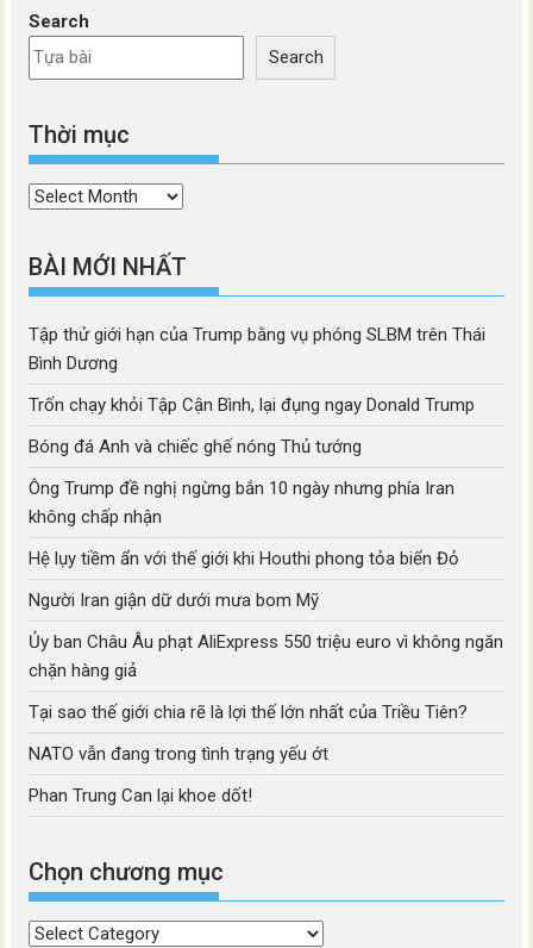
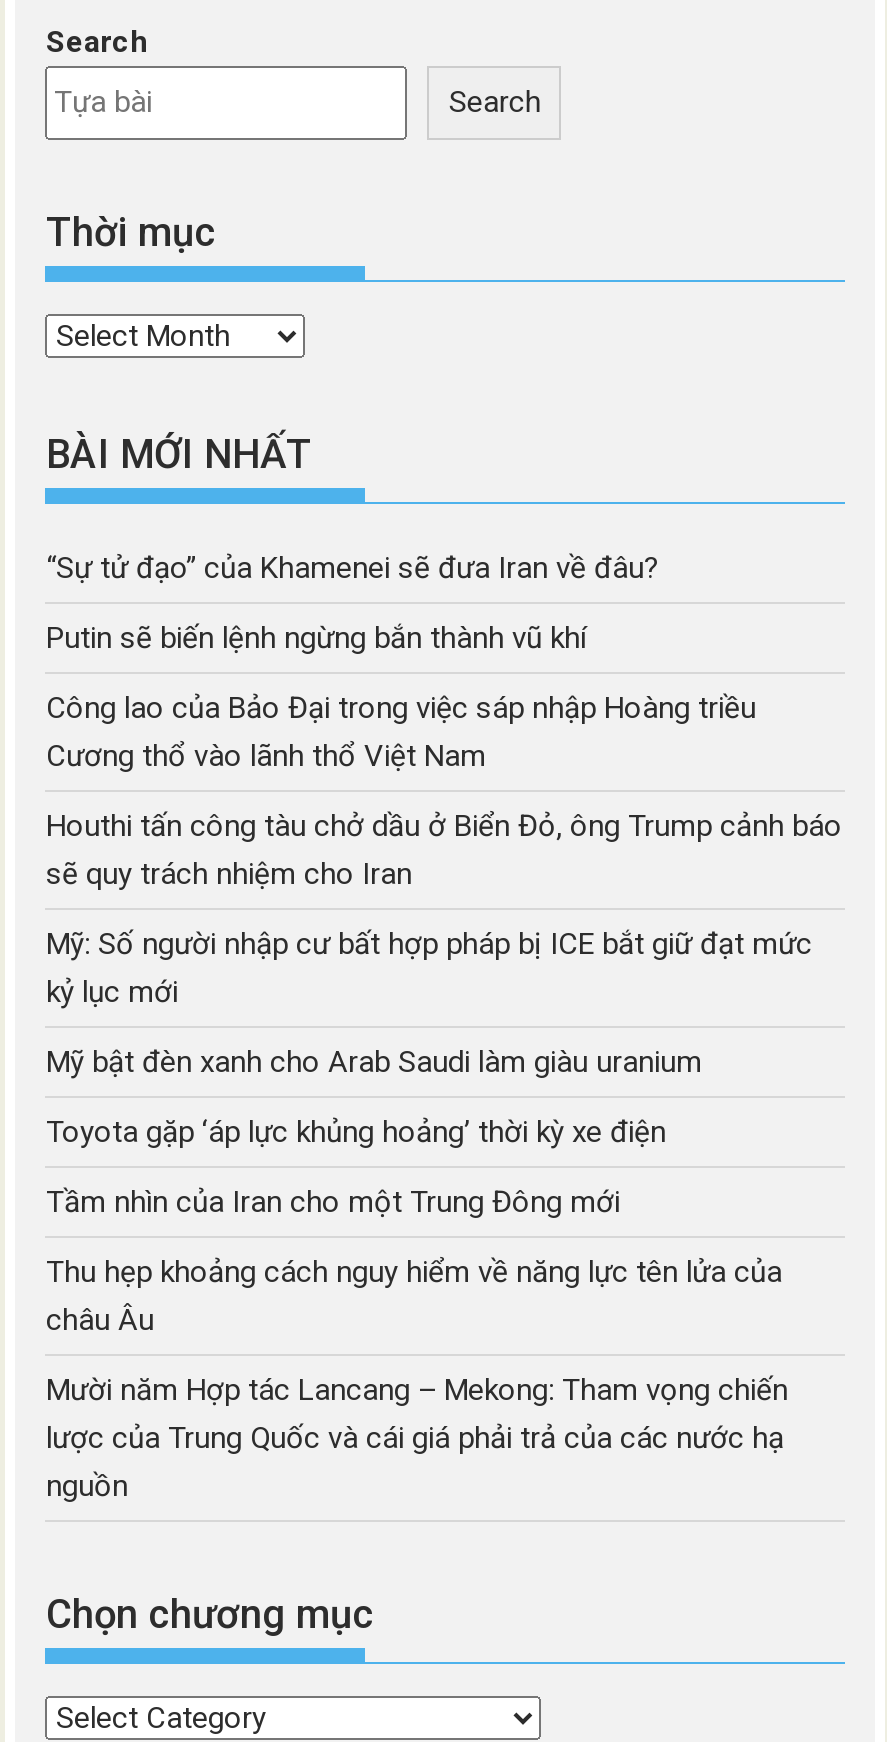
- Tập thử giới hạn của Trump bằng vụ phóng SLBM trên Thái
- Bình Dương
+ “Sự tử đạo” của Khamenei sẽ đưa Iran về đâu?

- Trốn chạy khỏi Tập Cận Bình, lại đụng ngay Donald Trump
+ Putin sẽ biến lệnh ngừng bắn thành vũ khí

- Bóng đá Anh và chiếc ghế nóng Thủ tướng
+ Công lao của Bảo Đại trong việc sáp nhập Hoàng triều
+ Cương thổ vào lãnh thổ Việt Nam

- Ông Trump đề nghị ngừng bắn 10 ngày nhưng phía Iran
- không chấp nhận
+ Houthi tấn công tàu chở dầu ở Biển Đỏ, ông Trump cảnh báo
+ sẽ quy trách nhiệm cho Iran

- Hệ lụy tiềm ẩn với thế giới khi Houthi phong tỏa biển Đỏ
+ Mỹ: Số người nhập cư bất hợp pháp bị ICE bắt giữ đạt mức
+ kỷ lục mới

- Người Iran giận dữ dưới mưa bom Mỹ
+ Mỹ bật đèn xanh cho Arab Saudi làm giàu uranium

- Ủy ban Châu Âu phạt AliExpress 550 triệu euro vì không ngăn
- chặn hàng giả
+ Toyota gặp ‘áp lực khủng hoảng’ thời kỳ xe điện

- Tại sao thế giới chia rẽ là lợi thế lớn nhất của Triều Tiên?
+ Tầm nhìn của Iran cho một Trung Đông mới

- NATO vẫn đang trong tình trạng yếu ớt
+ Thu hẹp khoảng cách nguy hiểm về năng lực tên lửa của
+ châu Âu

- Phan Trung Can lại khoe dốt!
+ Mười năm Hợp tác Lancang – Mekong: Tham vọng chiến
+ lược của Trung Quốc và cái giá phải trả của các nước hạ
+ nguồn
